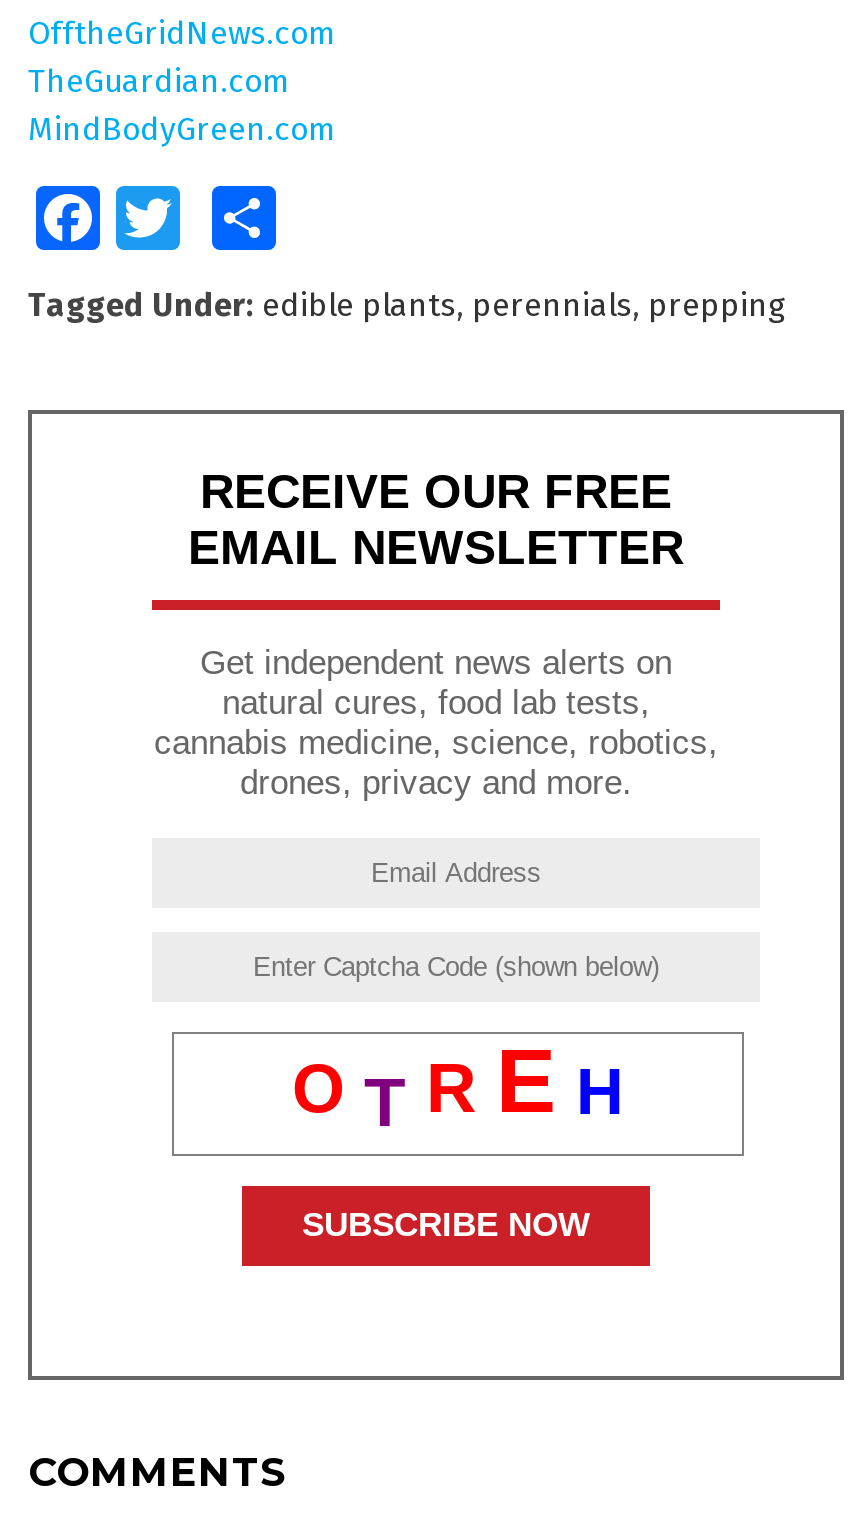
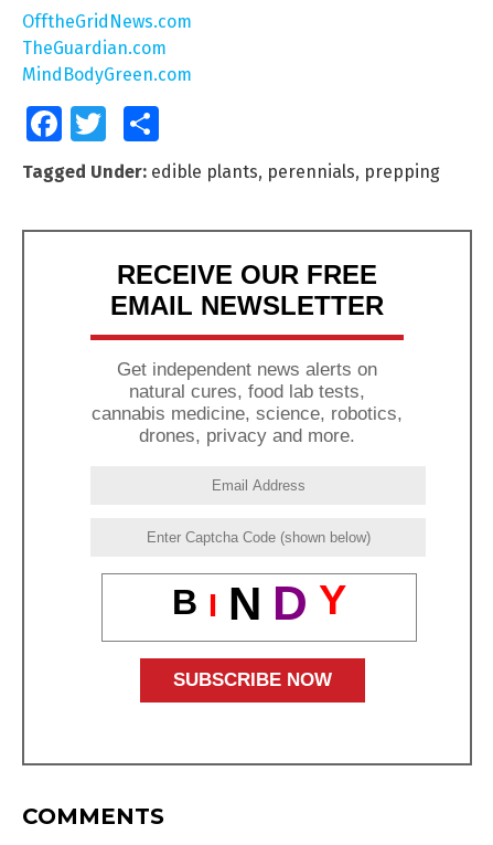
- O T R E H
+ B I N D Y
